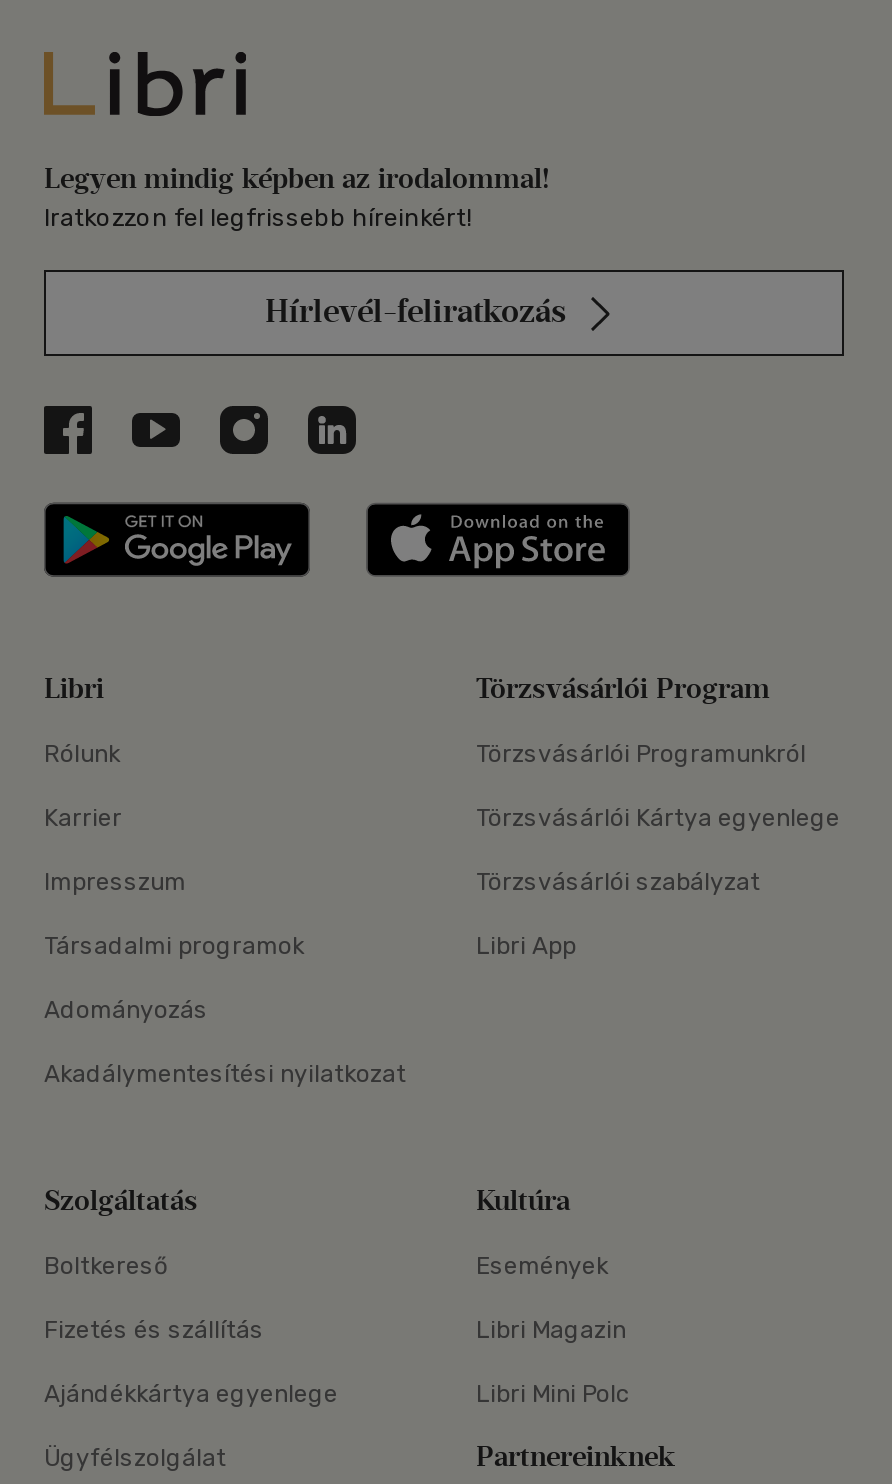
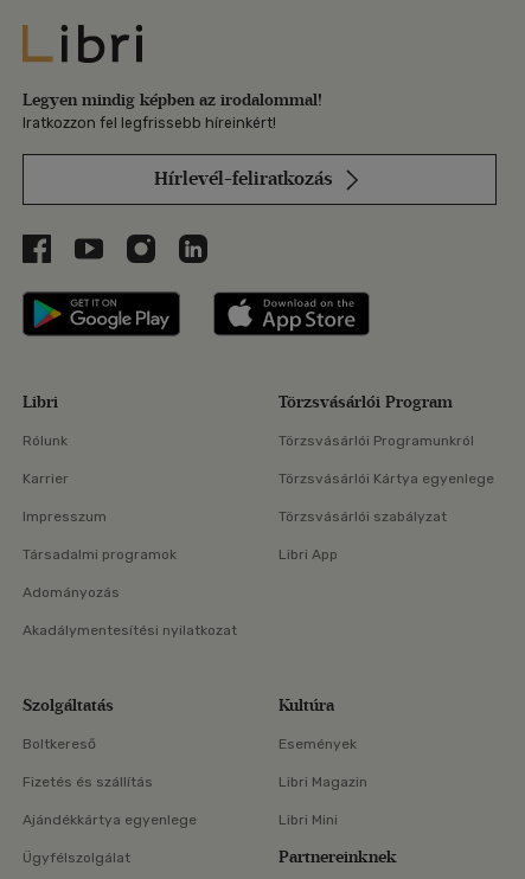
- Libri Mini Polc
+ Libri Mini
